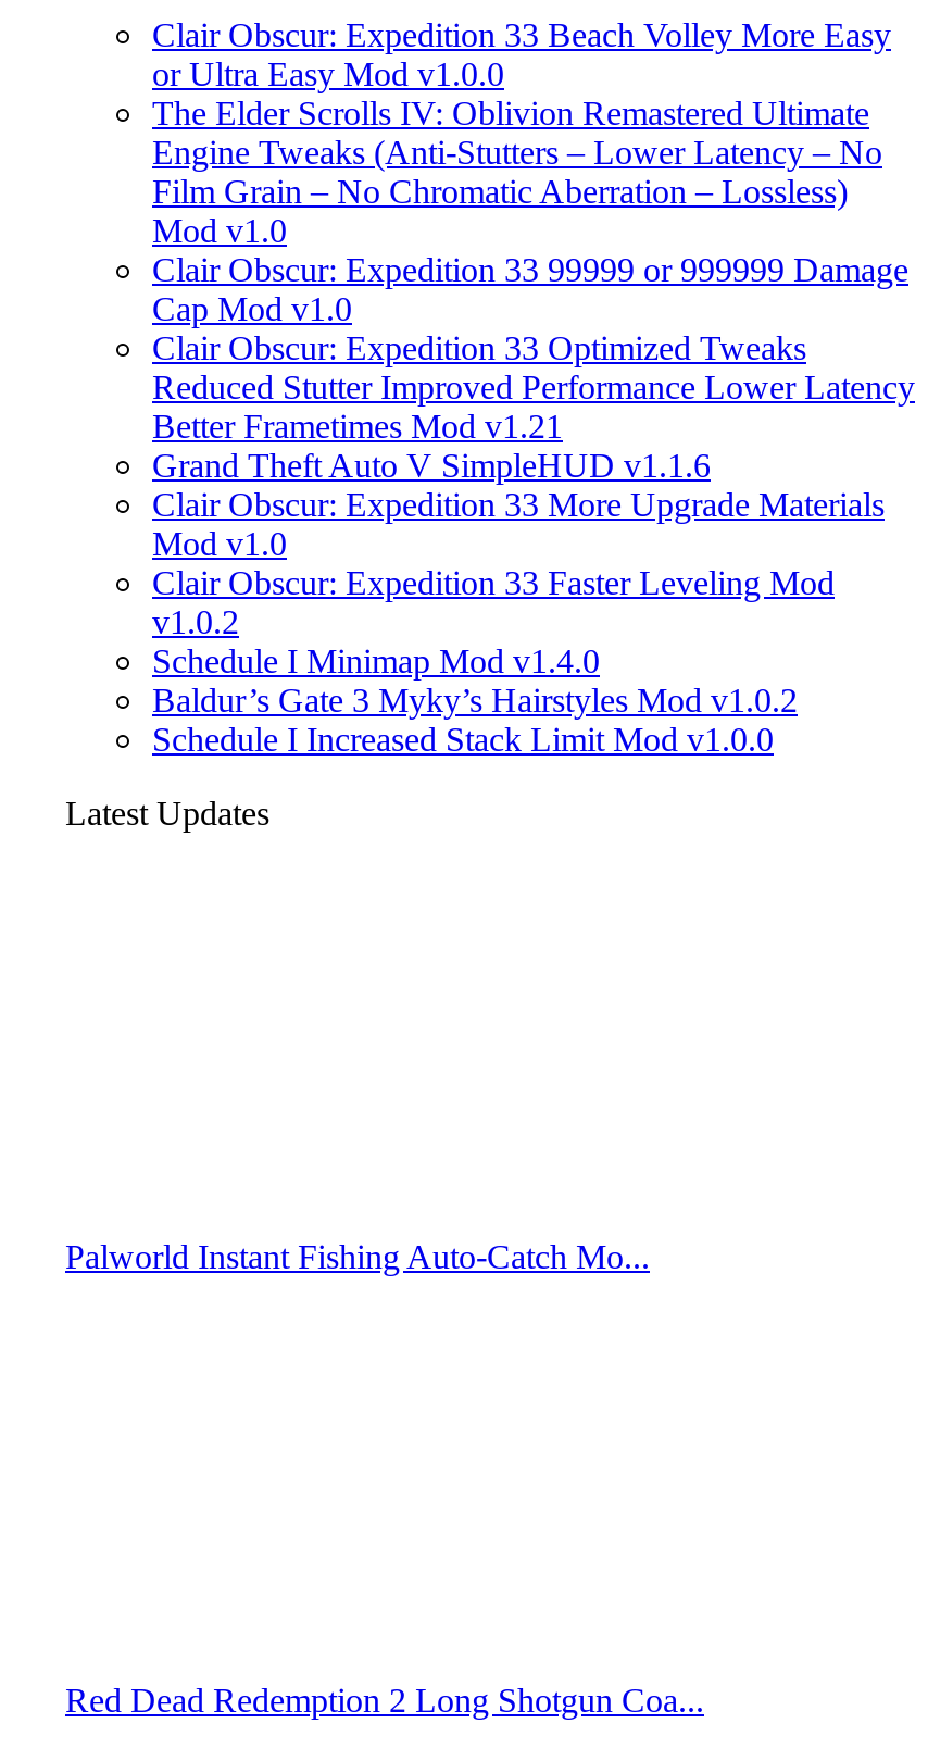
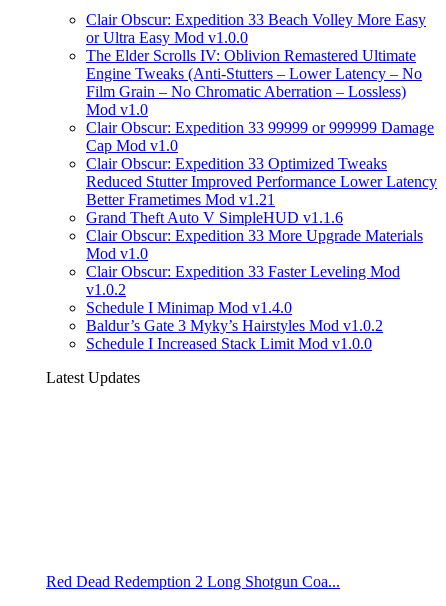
- Palworld Instant Fishing Auto-Catch Mo...
